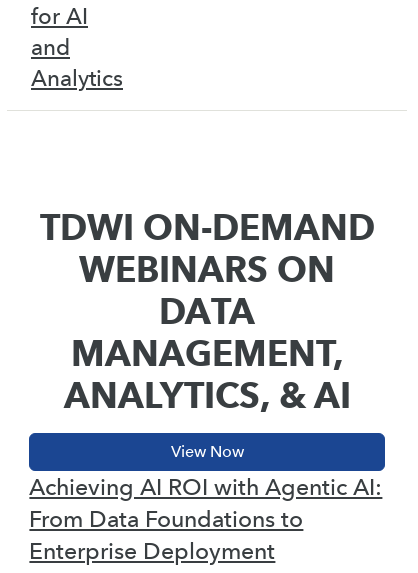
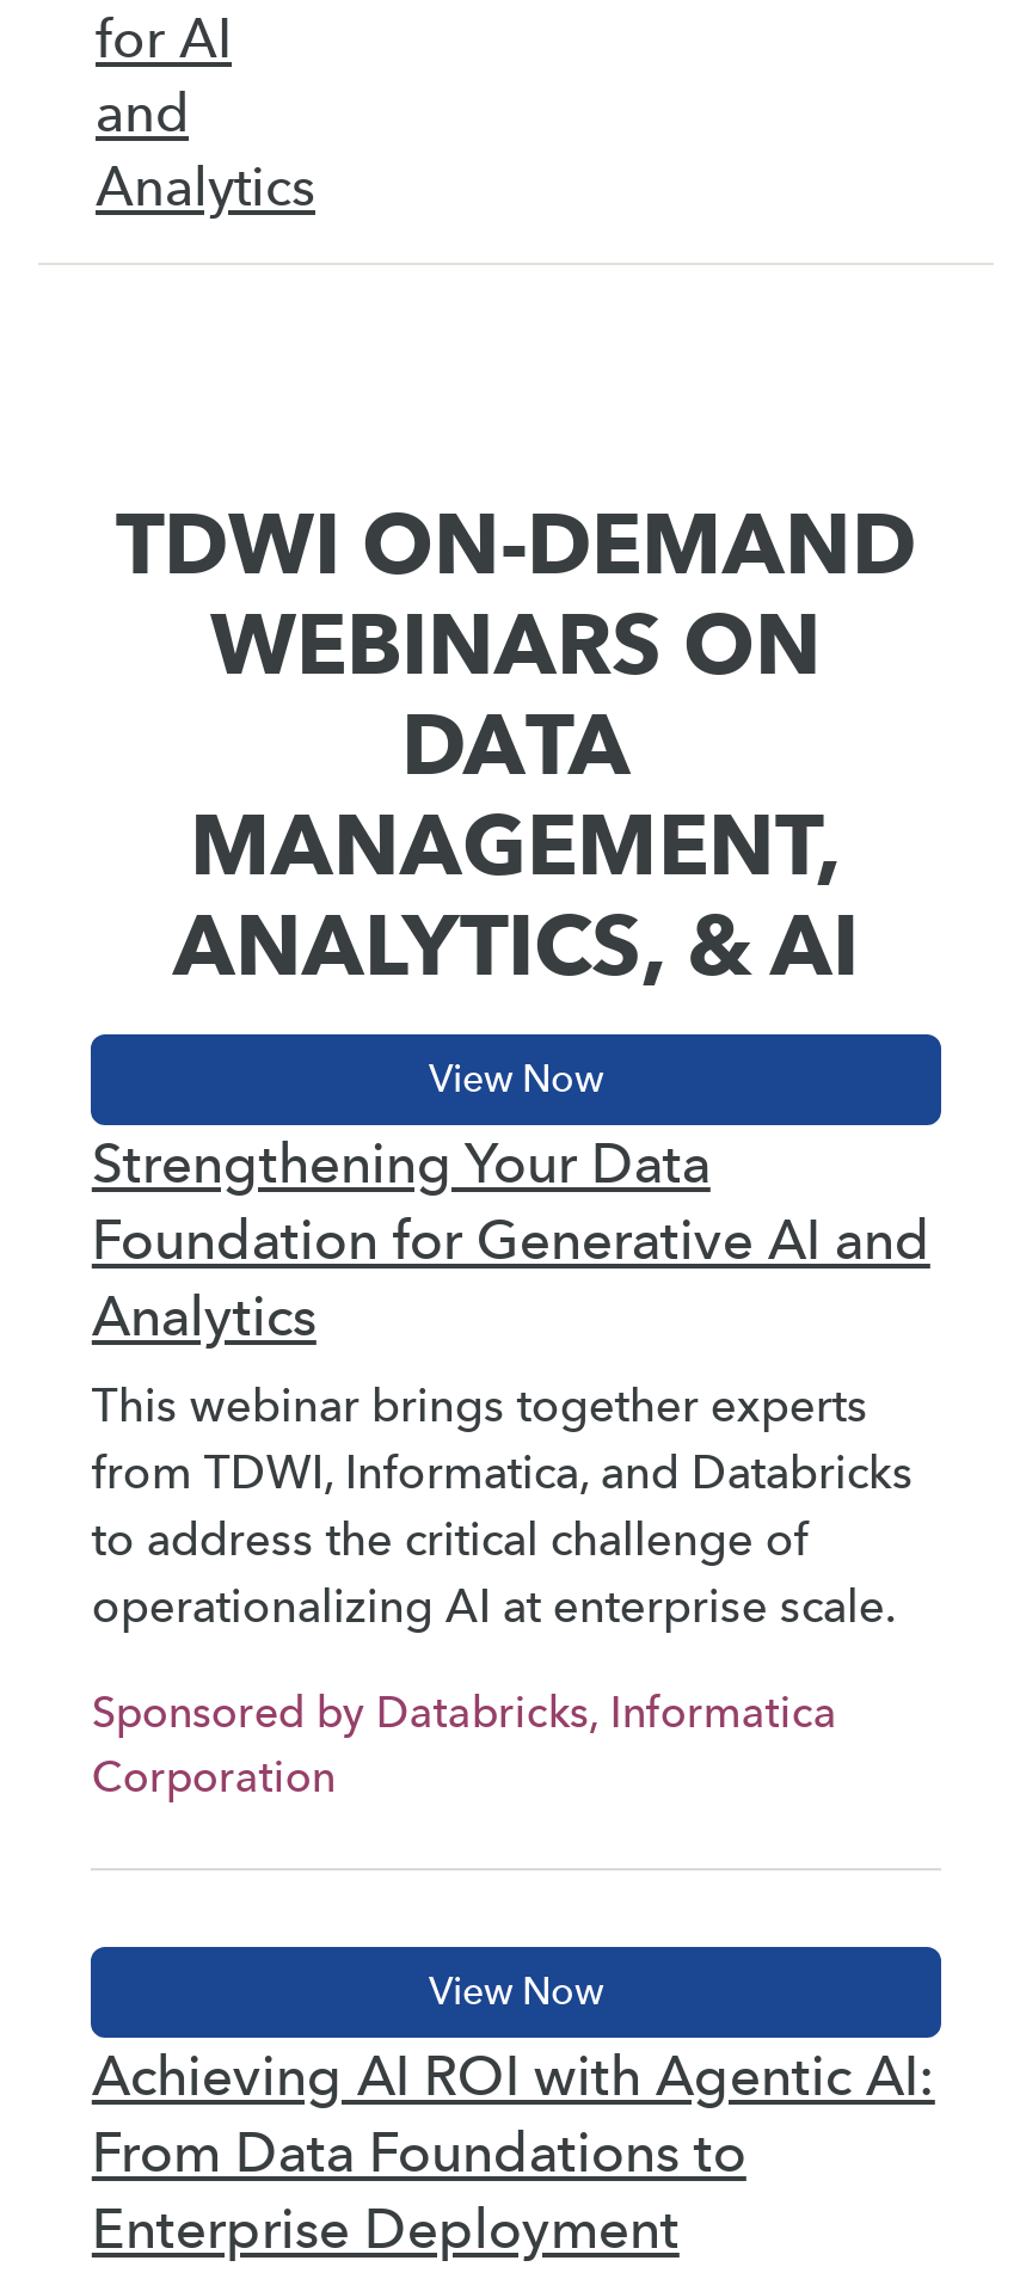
+ Strengthening Your Data
+ Foundation for Generative AI and
+ Analytics
+ This webinar brings together experts
+ from TDWI, Informatica, and Databricks
+ to address the critical challenge of
+ operationalizing AI at enterprise scale.
+ Sponsored by Databricks, Informatica
+ Corporation
